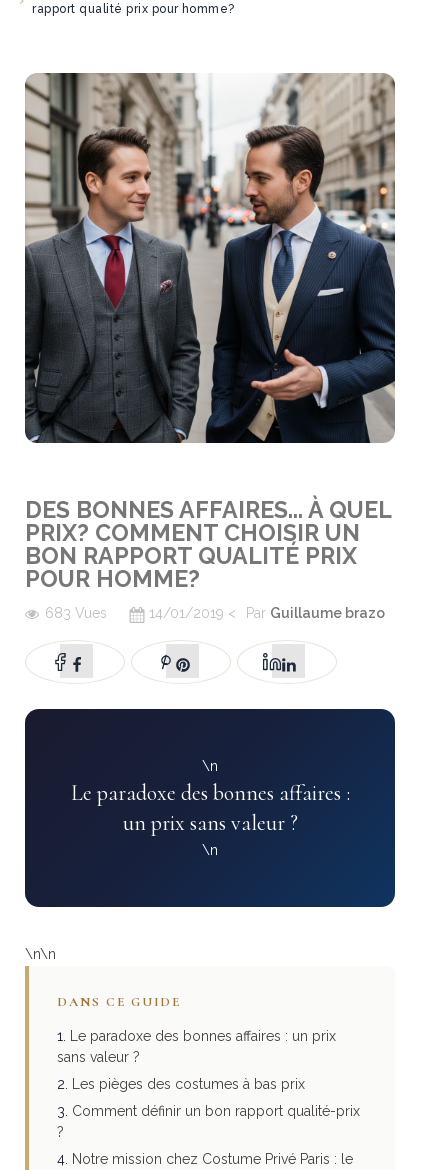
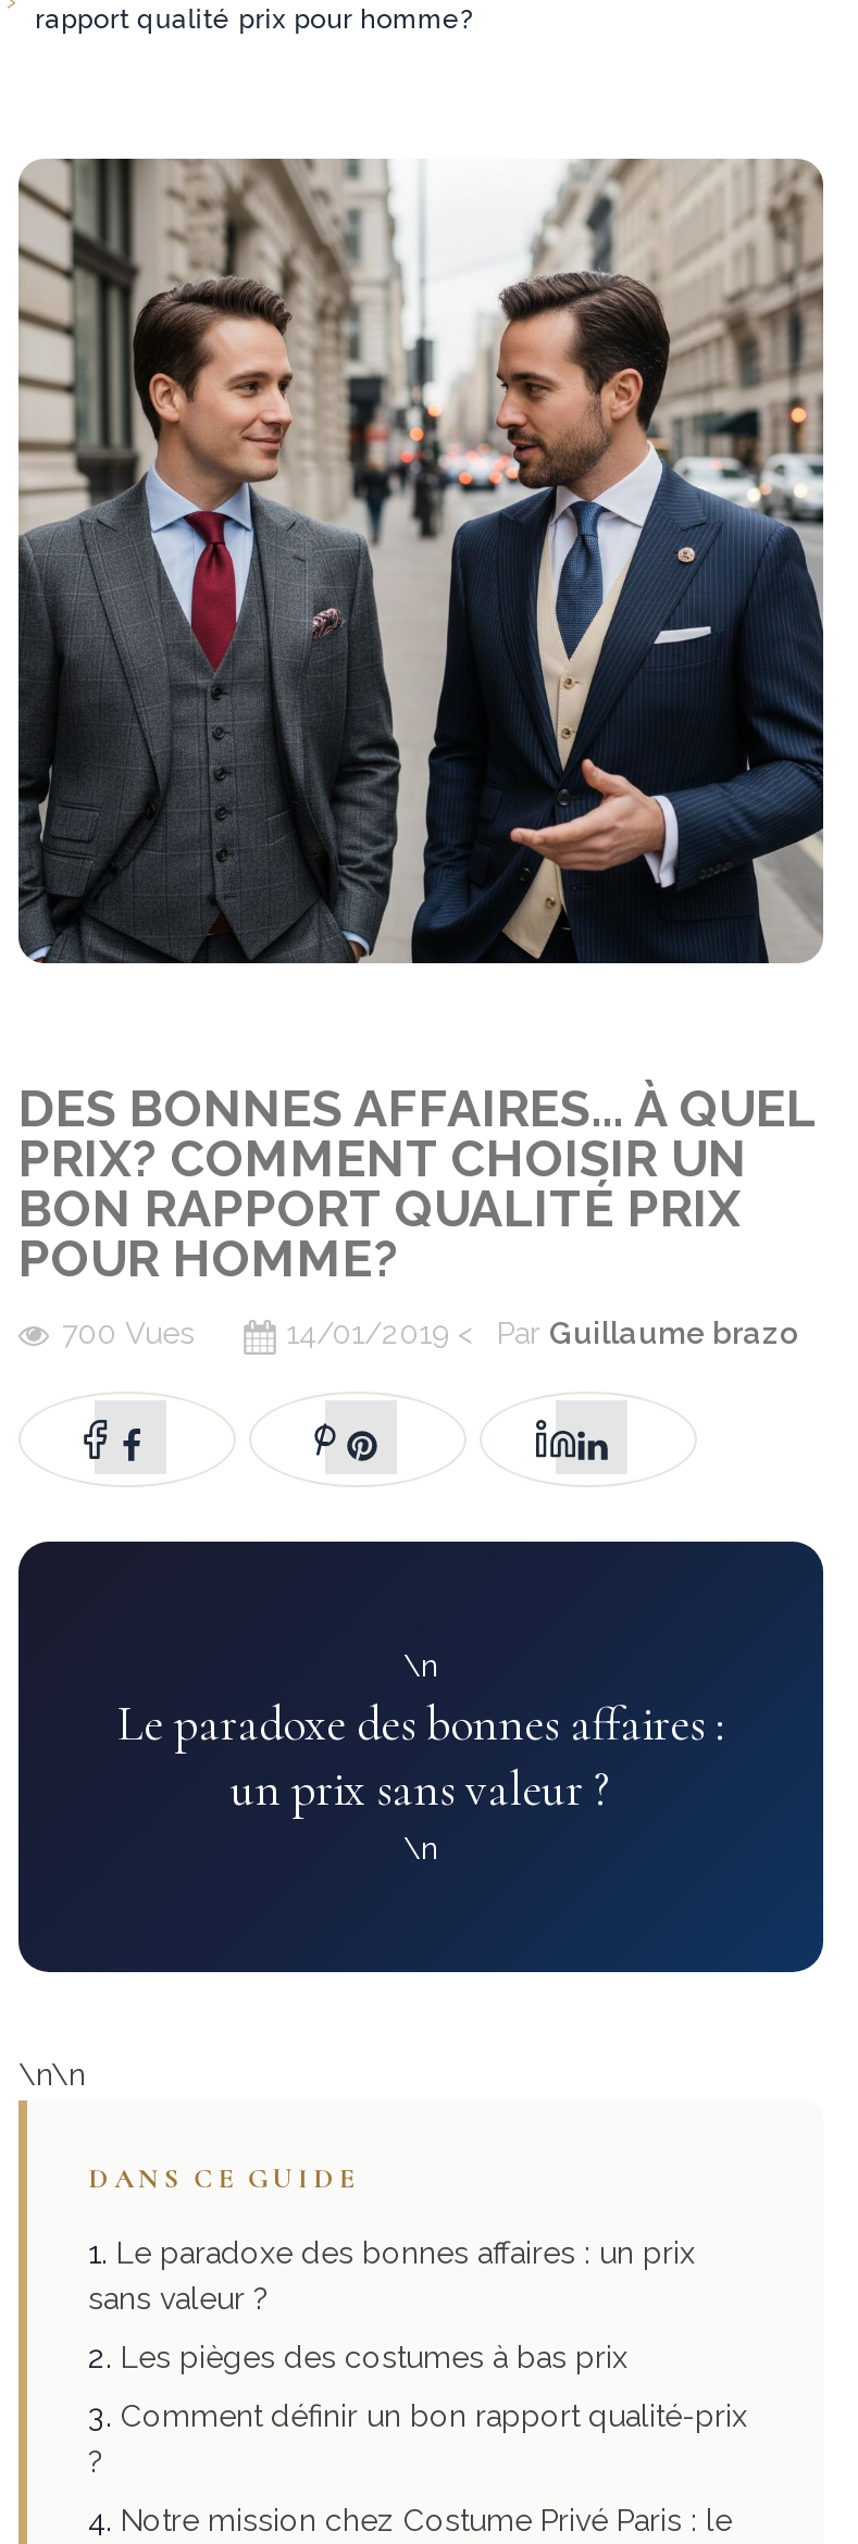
- 683 Vues
+ 700 Vues
